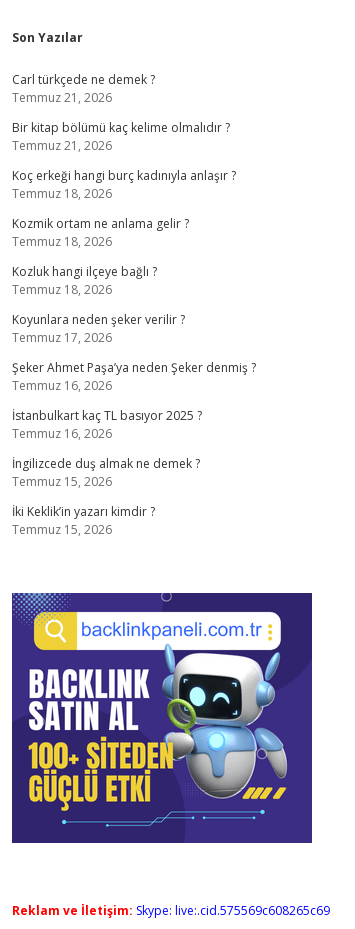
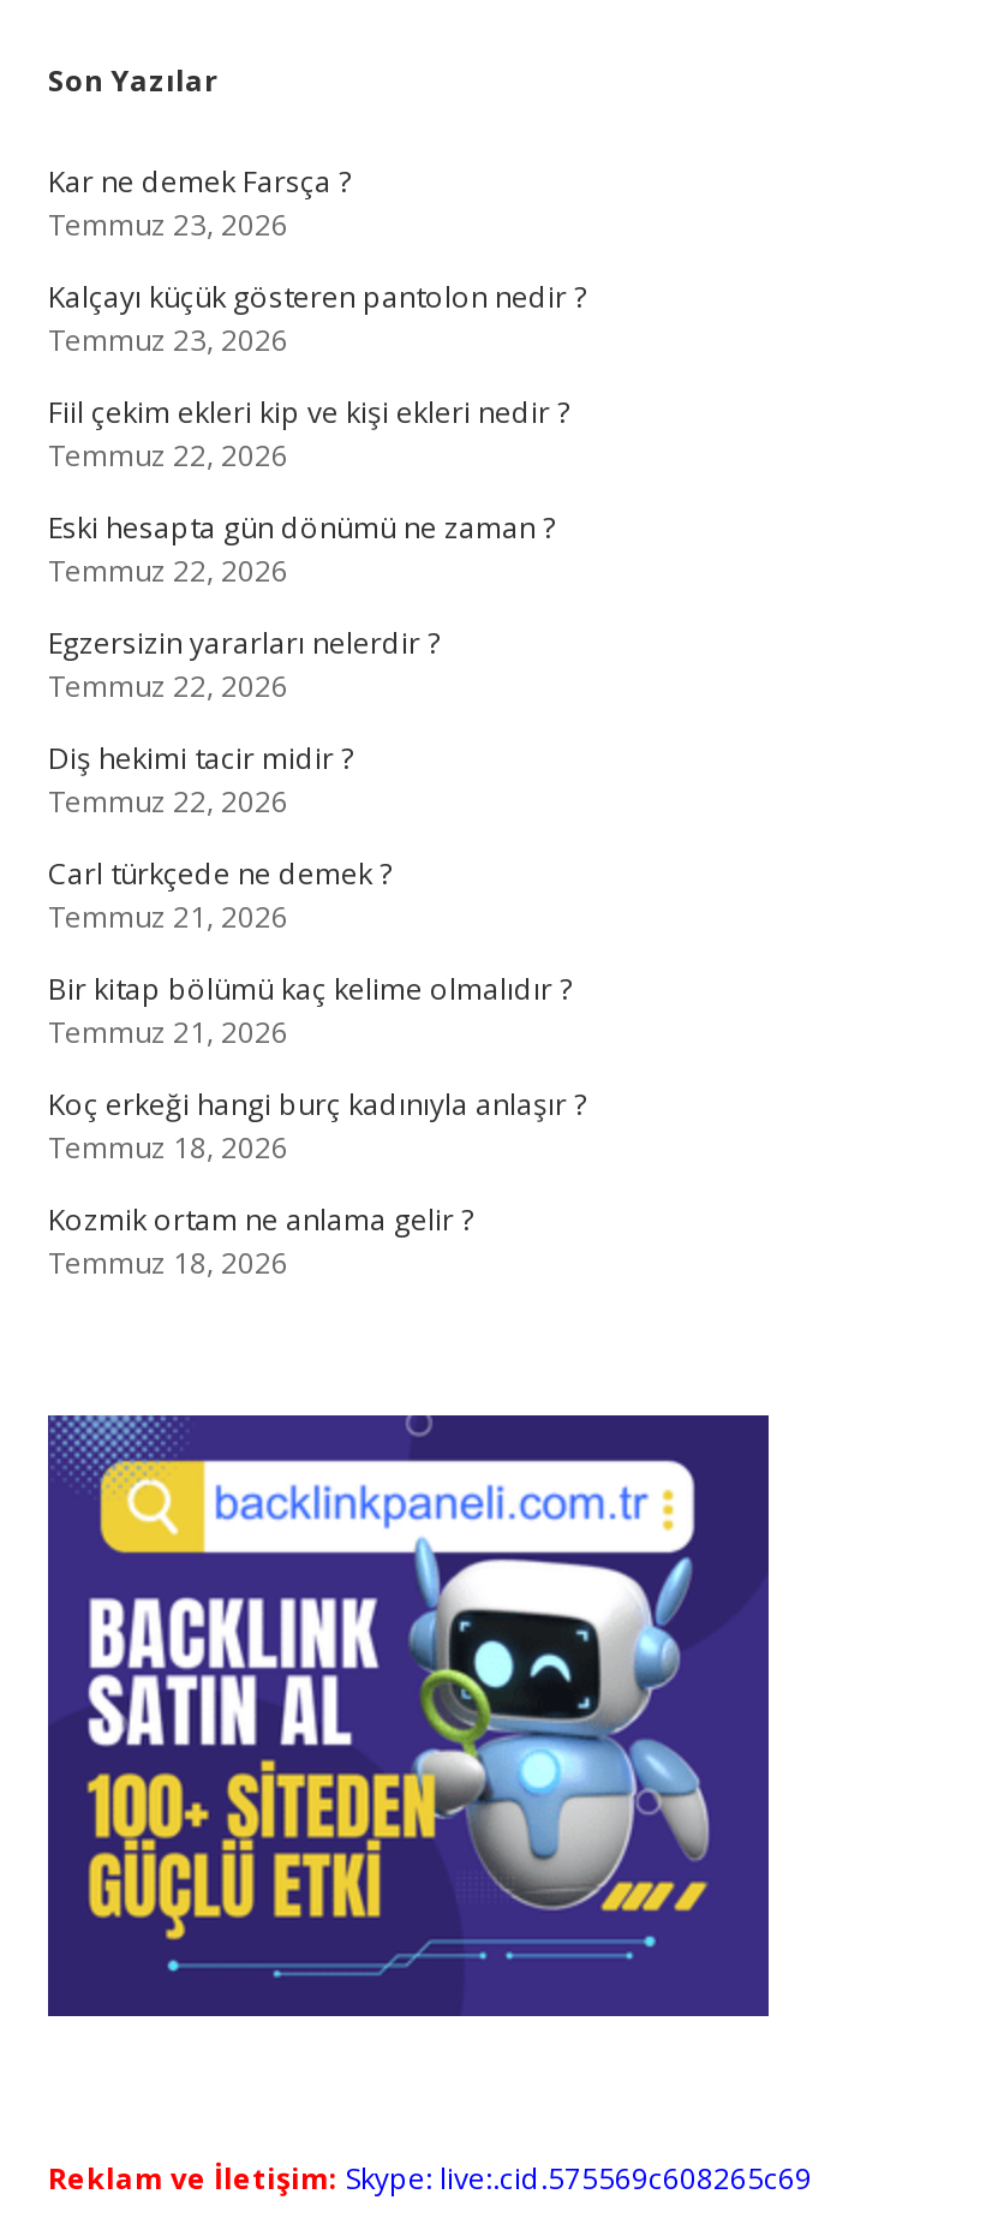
+ Kar ne demek Farsça ?
+ Temmuz 23, 2026
+ Kalçayı küçük gösteren pantolon nedir ?
+ Temmuz 23, 2026
+ Fiil çekim ekleri kip ve kişi ekleri nedir ?
+ Temmuz 22, 2026
+ Eski hesapta gün dönümü ne zaman ?
+ Temmuz 22, 2026
+ Egzersizin yararları nelerdir ?
+ Temmuz 22, 2026
+ Diş hekimi tacir midir ?
+ Temmuz 22, 2026

moved down: Carl türkçede ne demek ? | Temmuz 21, 2026 | Bir kitap bölümü kaç kelime olmalıdır ? | Temmuz 21, 2026 | Koç erkeği hangi burç kadınıyla anlaşır ? | Temmuz 18, 2026 | Kozmik ortam ne anlama gelir ? | Temmuz 18, 2026

- Kozluk hangi ilçeye bağlı ?
- Temmuz 18, 2026
- Koyunlara neden şeker verilir ?
- Temmuz 17, 2026
- Şeker Ahmet Paşa’ya neden Şeker denmiş ?
- Temmuz 16, 2026
- İstanbulkart kaç TL basıyor 2025 ?
- Temmuz 16, 2026
- İngilizcede duş almak ne demek ?
- Temmuz 15, 2026
- İki Keklik’in yazarı kimdir ?
- Temmuz 15, 2026
